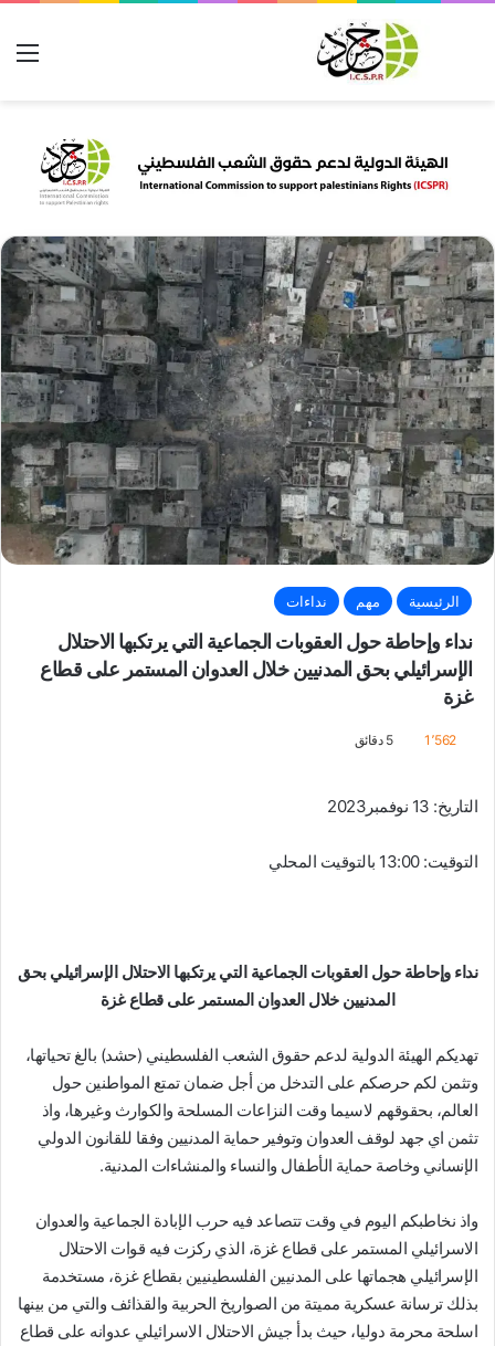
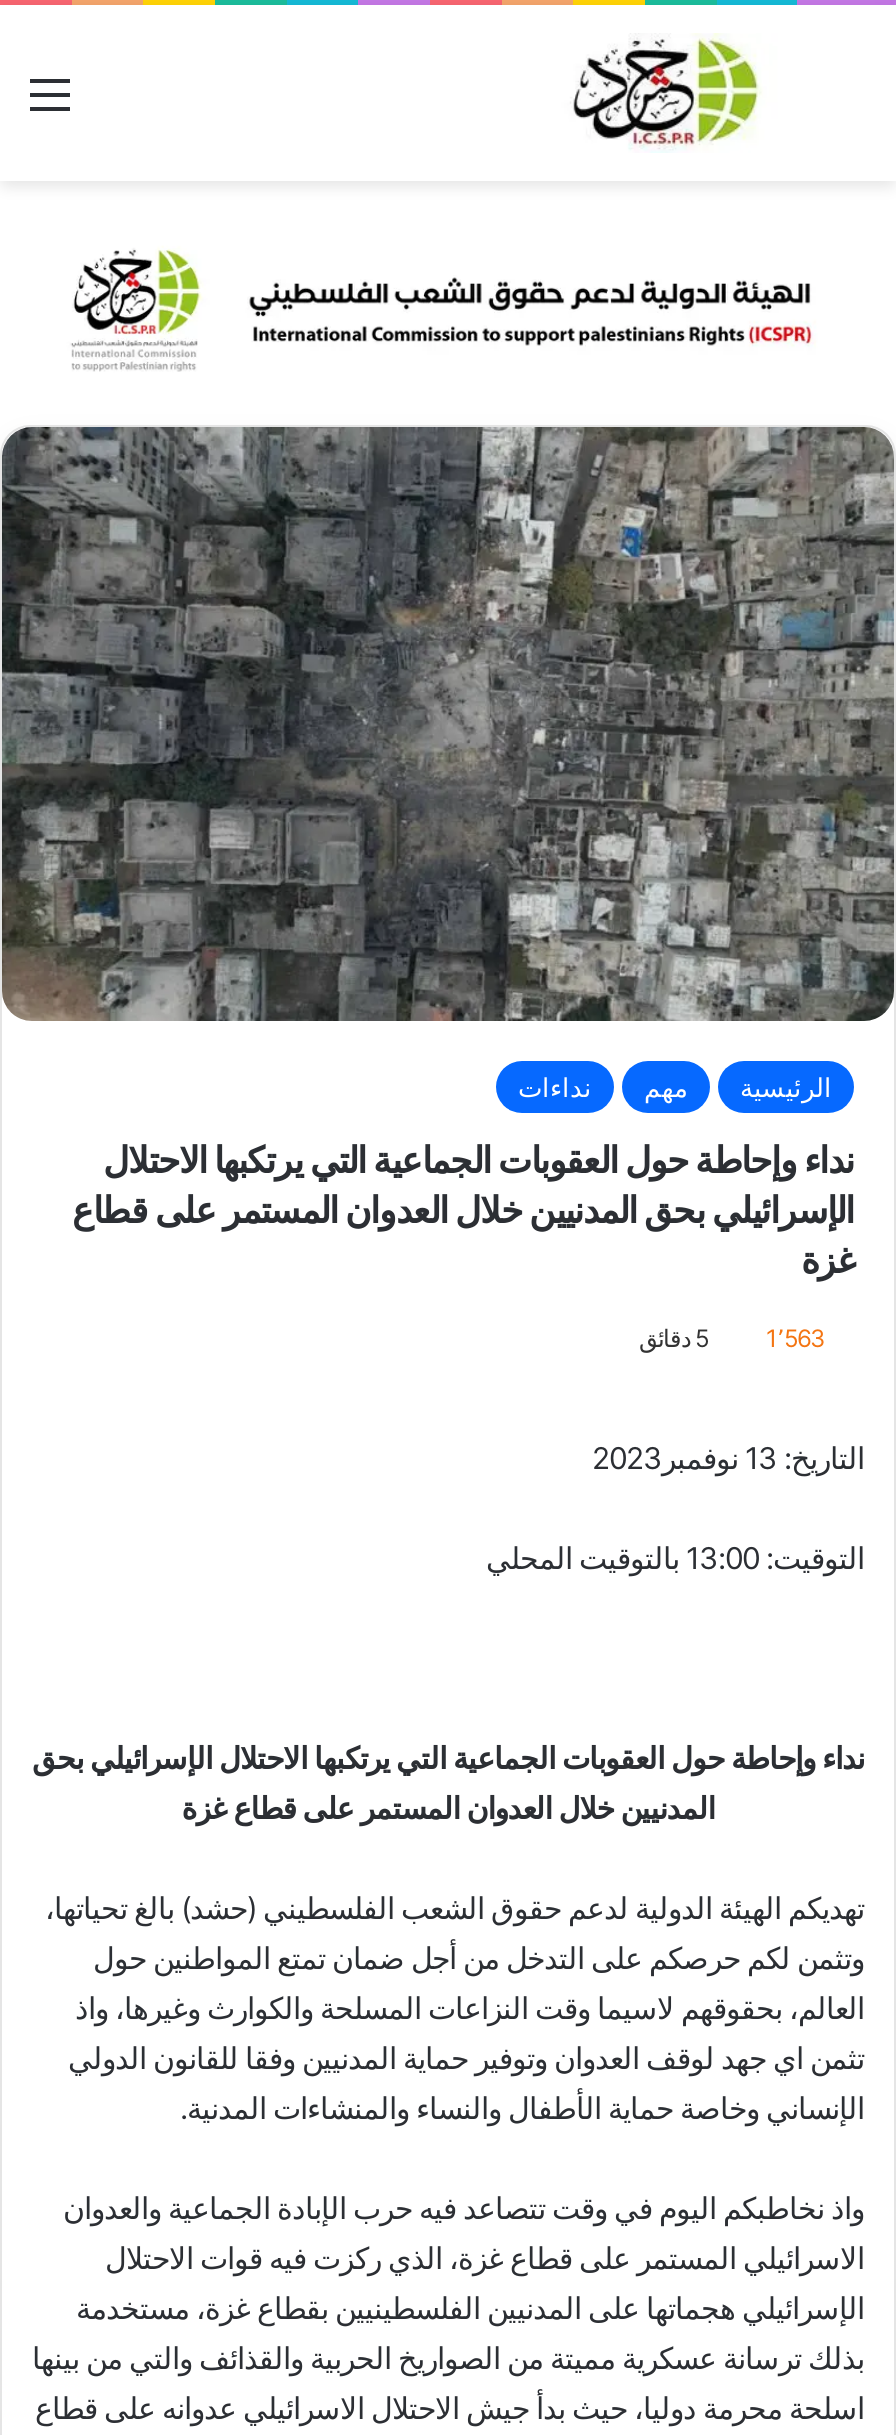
- 1٬562
+ 1٬563
